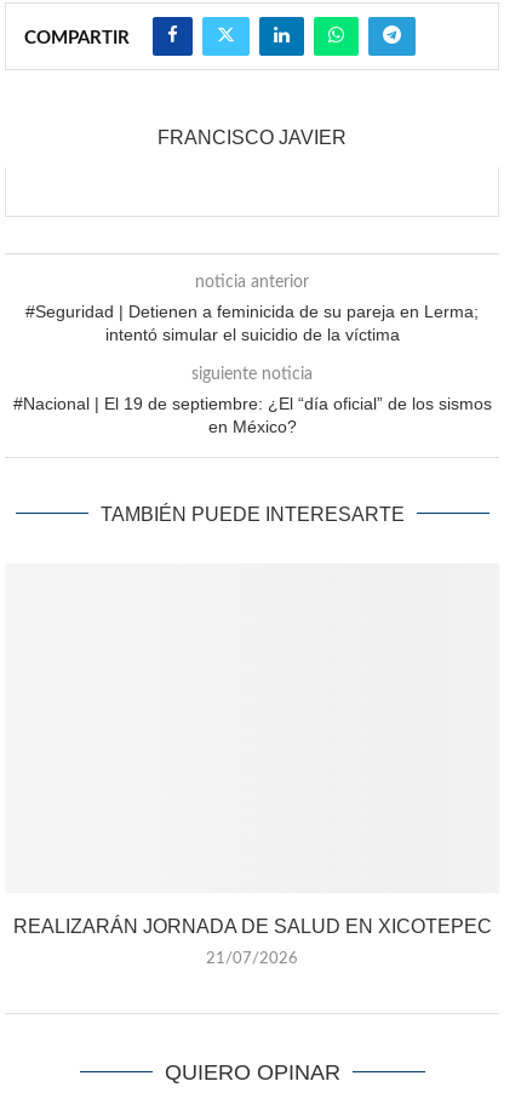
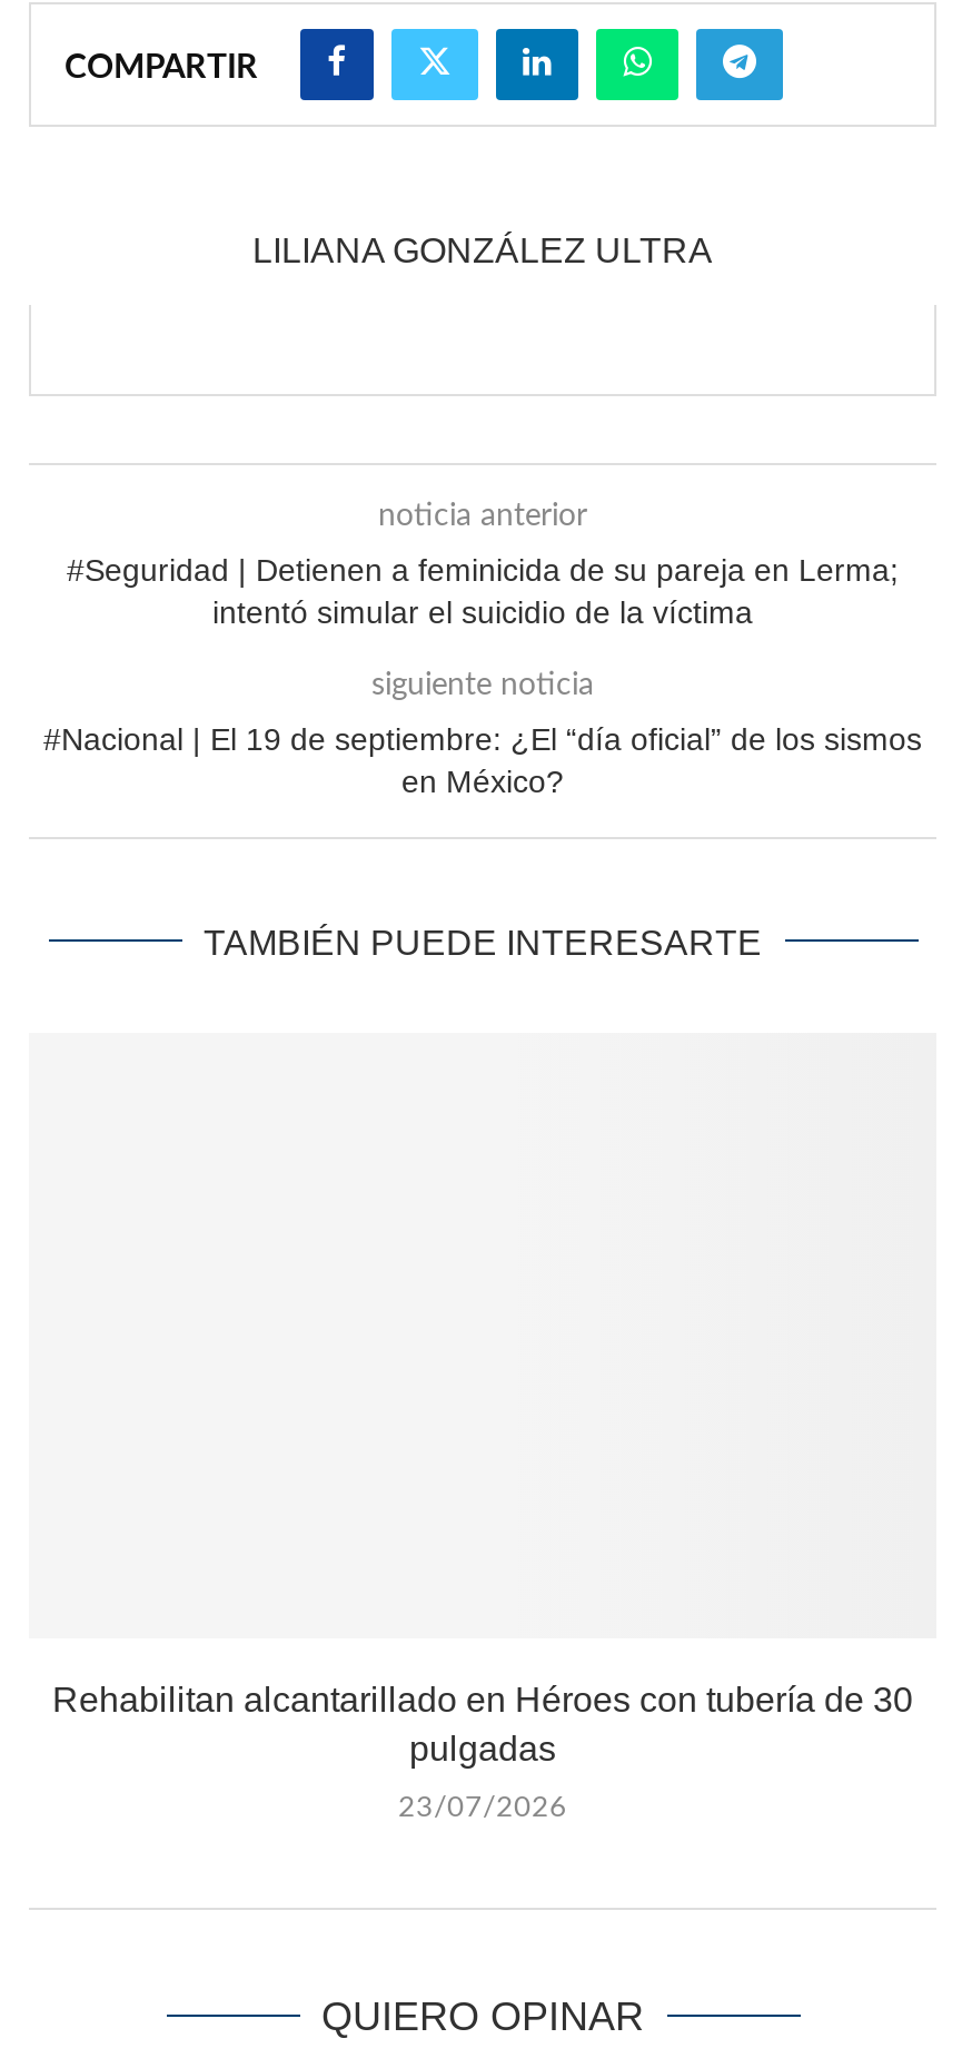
- FRANCISCO JAVIER
+ LILIANA GONZÁLEZ ULTRA

- REALIZARÁN JORNADA DE SALUD EN XICOTEPEC
+ Rehabilitan alcantarillado en Héroes con tubería de 30
+ pulgadas

- 21/07/2026
+ 23/07/2026
